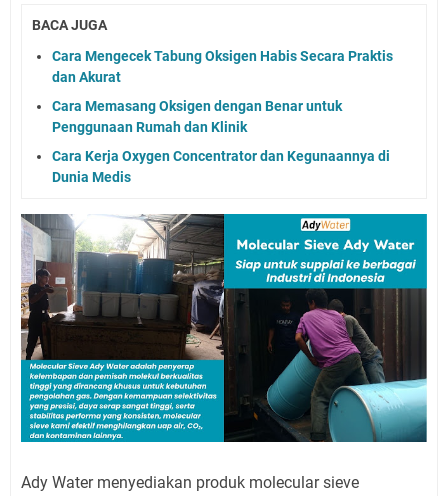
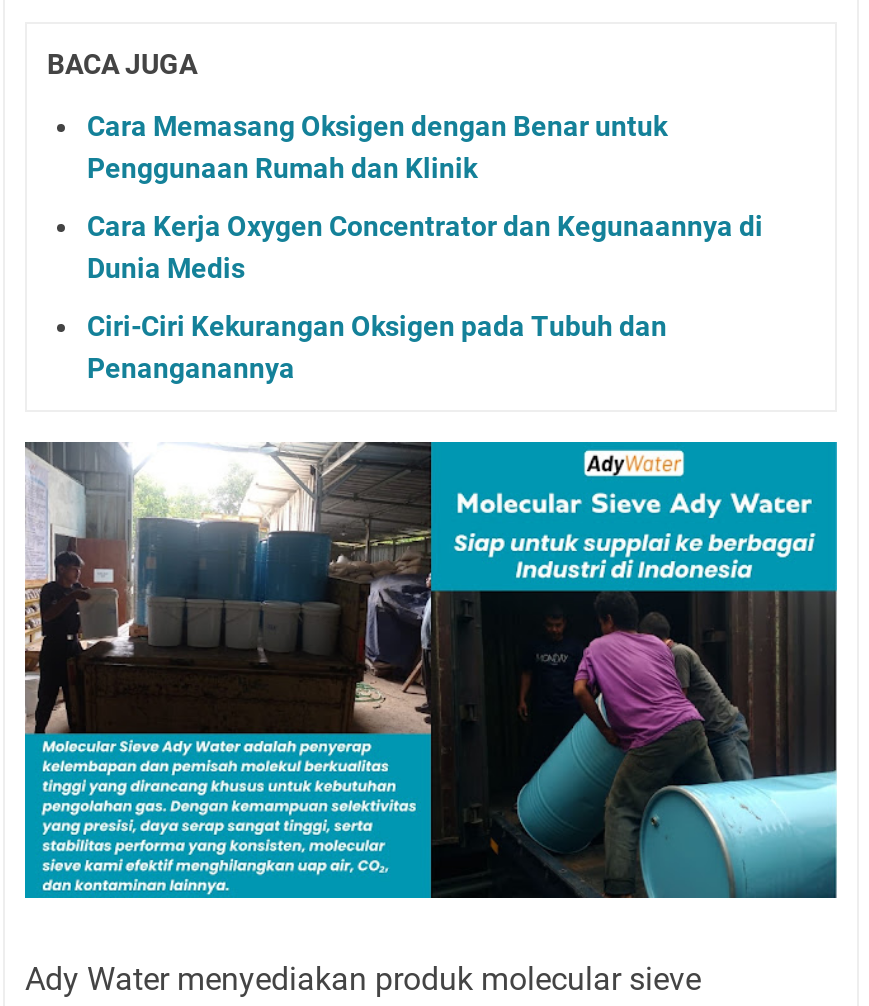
- Cara Mengecek Tabung Oksigen Habis Secara Praktis
- dan Akurat

moved up: Cara Memasang Oksigen dengan Benar untuk | Penggunaan Rumah dan Klinik | Cara Kerja Oxygen Concentrator dan Kegunaannya di | Dunia Medis

+ Ciri-Ciri Kekurangan Oksigen pada Tubuh dan
+ Penanganannya
